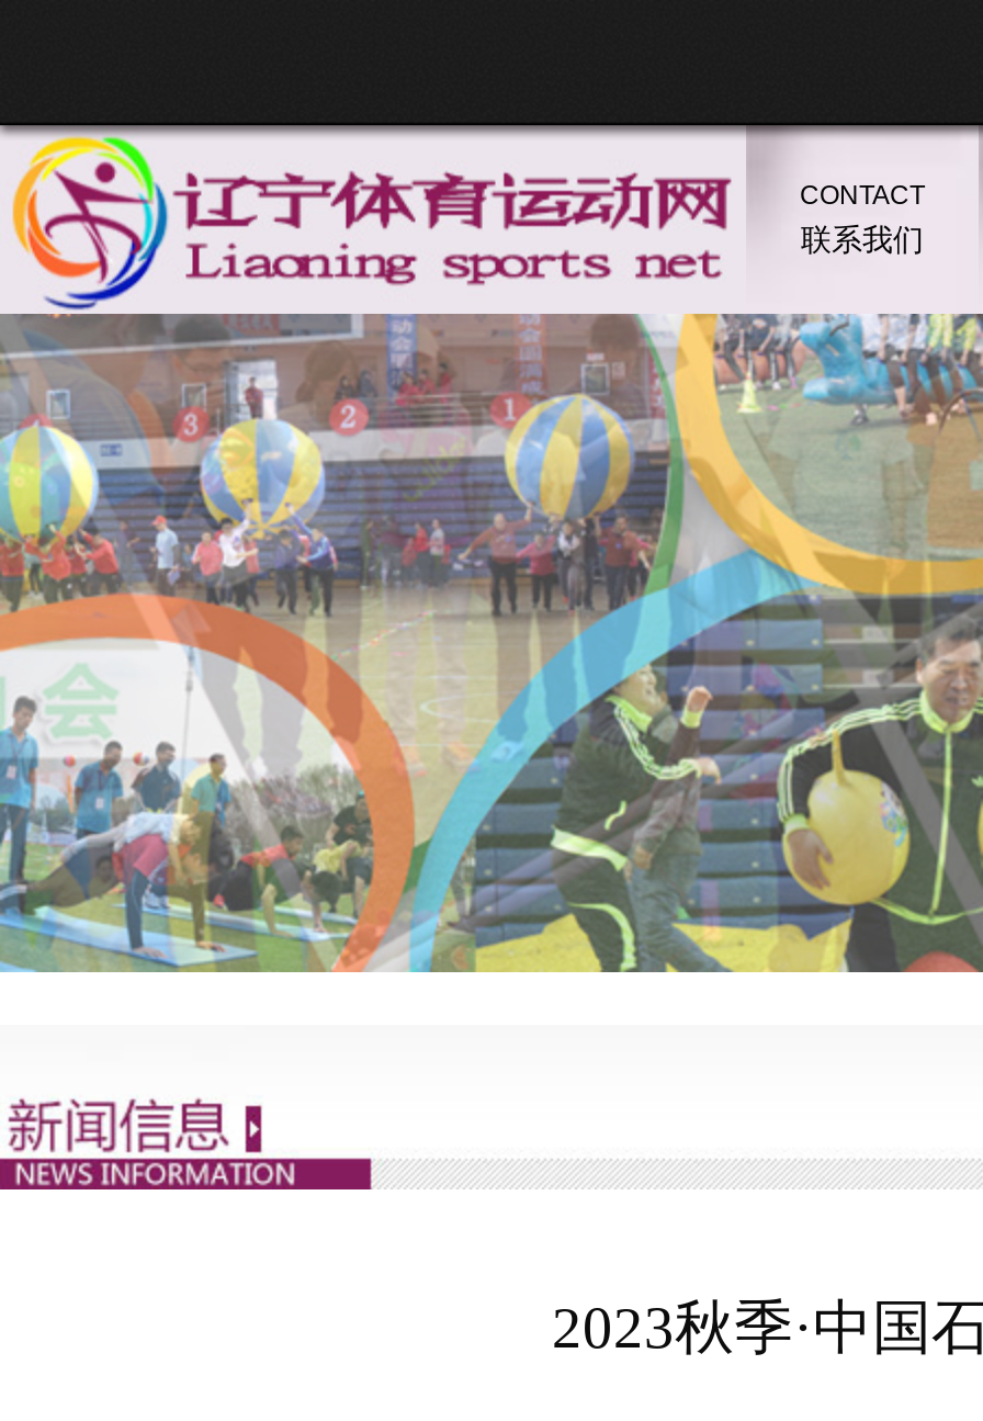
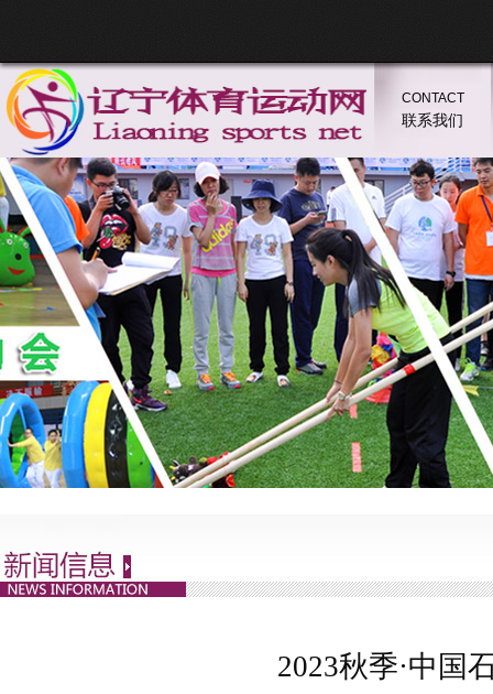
- [image]
+ [image]
